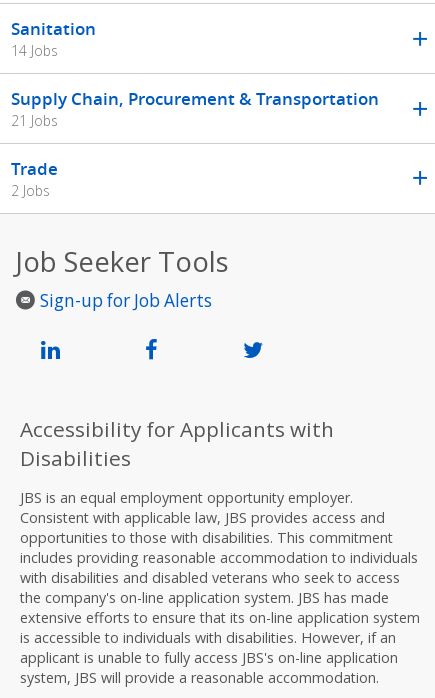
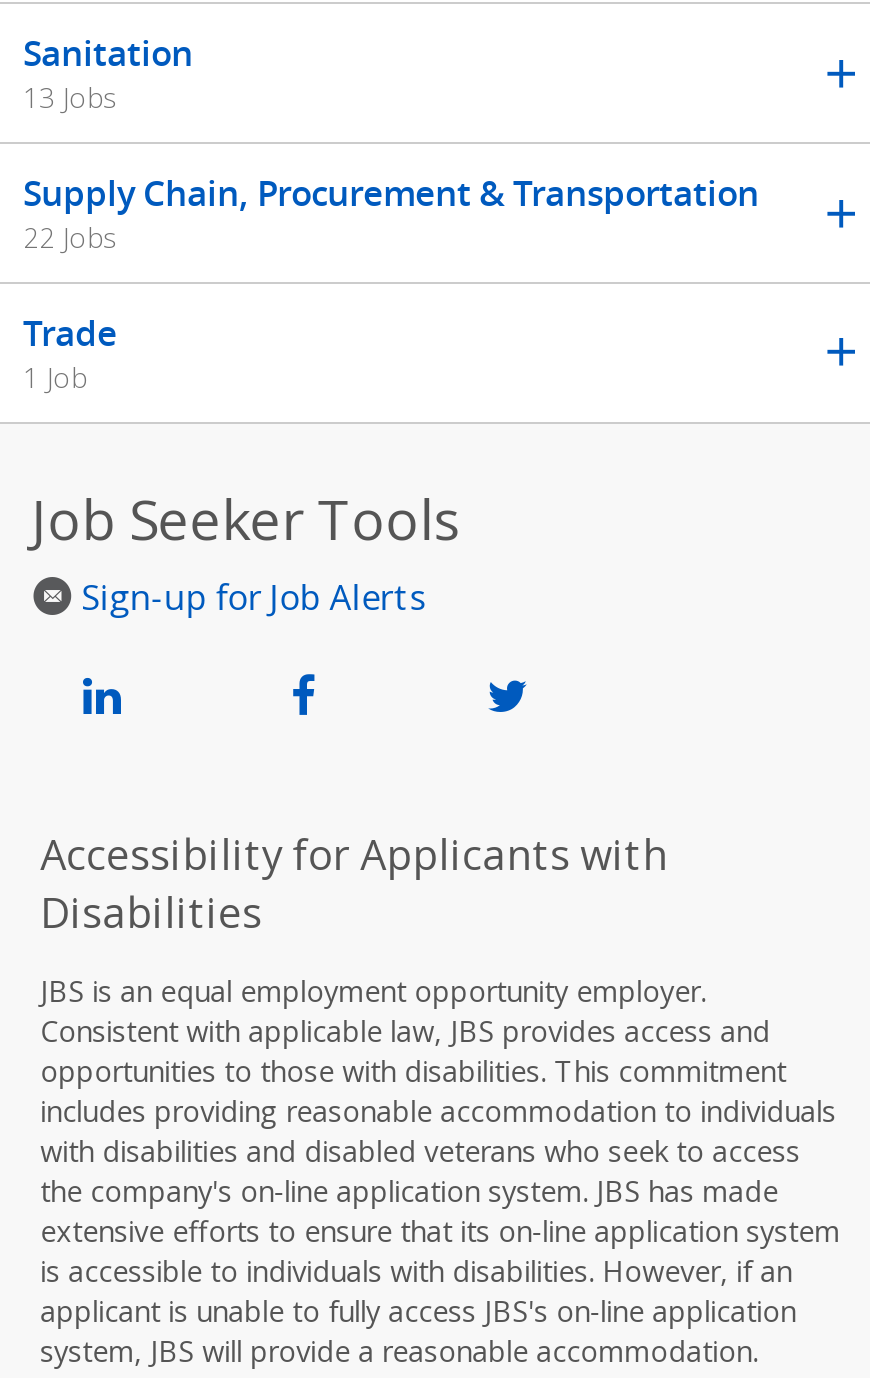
- 14 Jobs
+ 13 Jobs

- 21 Jobs
+ 22 Jobs

- 2 Jobs
+ 1 Job
